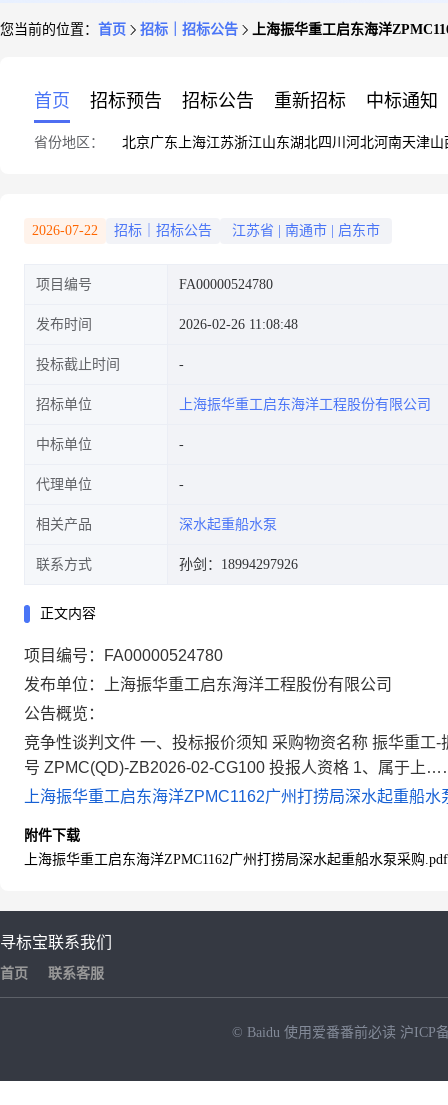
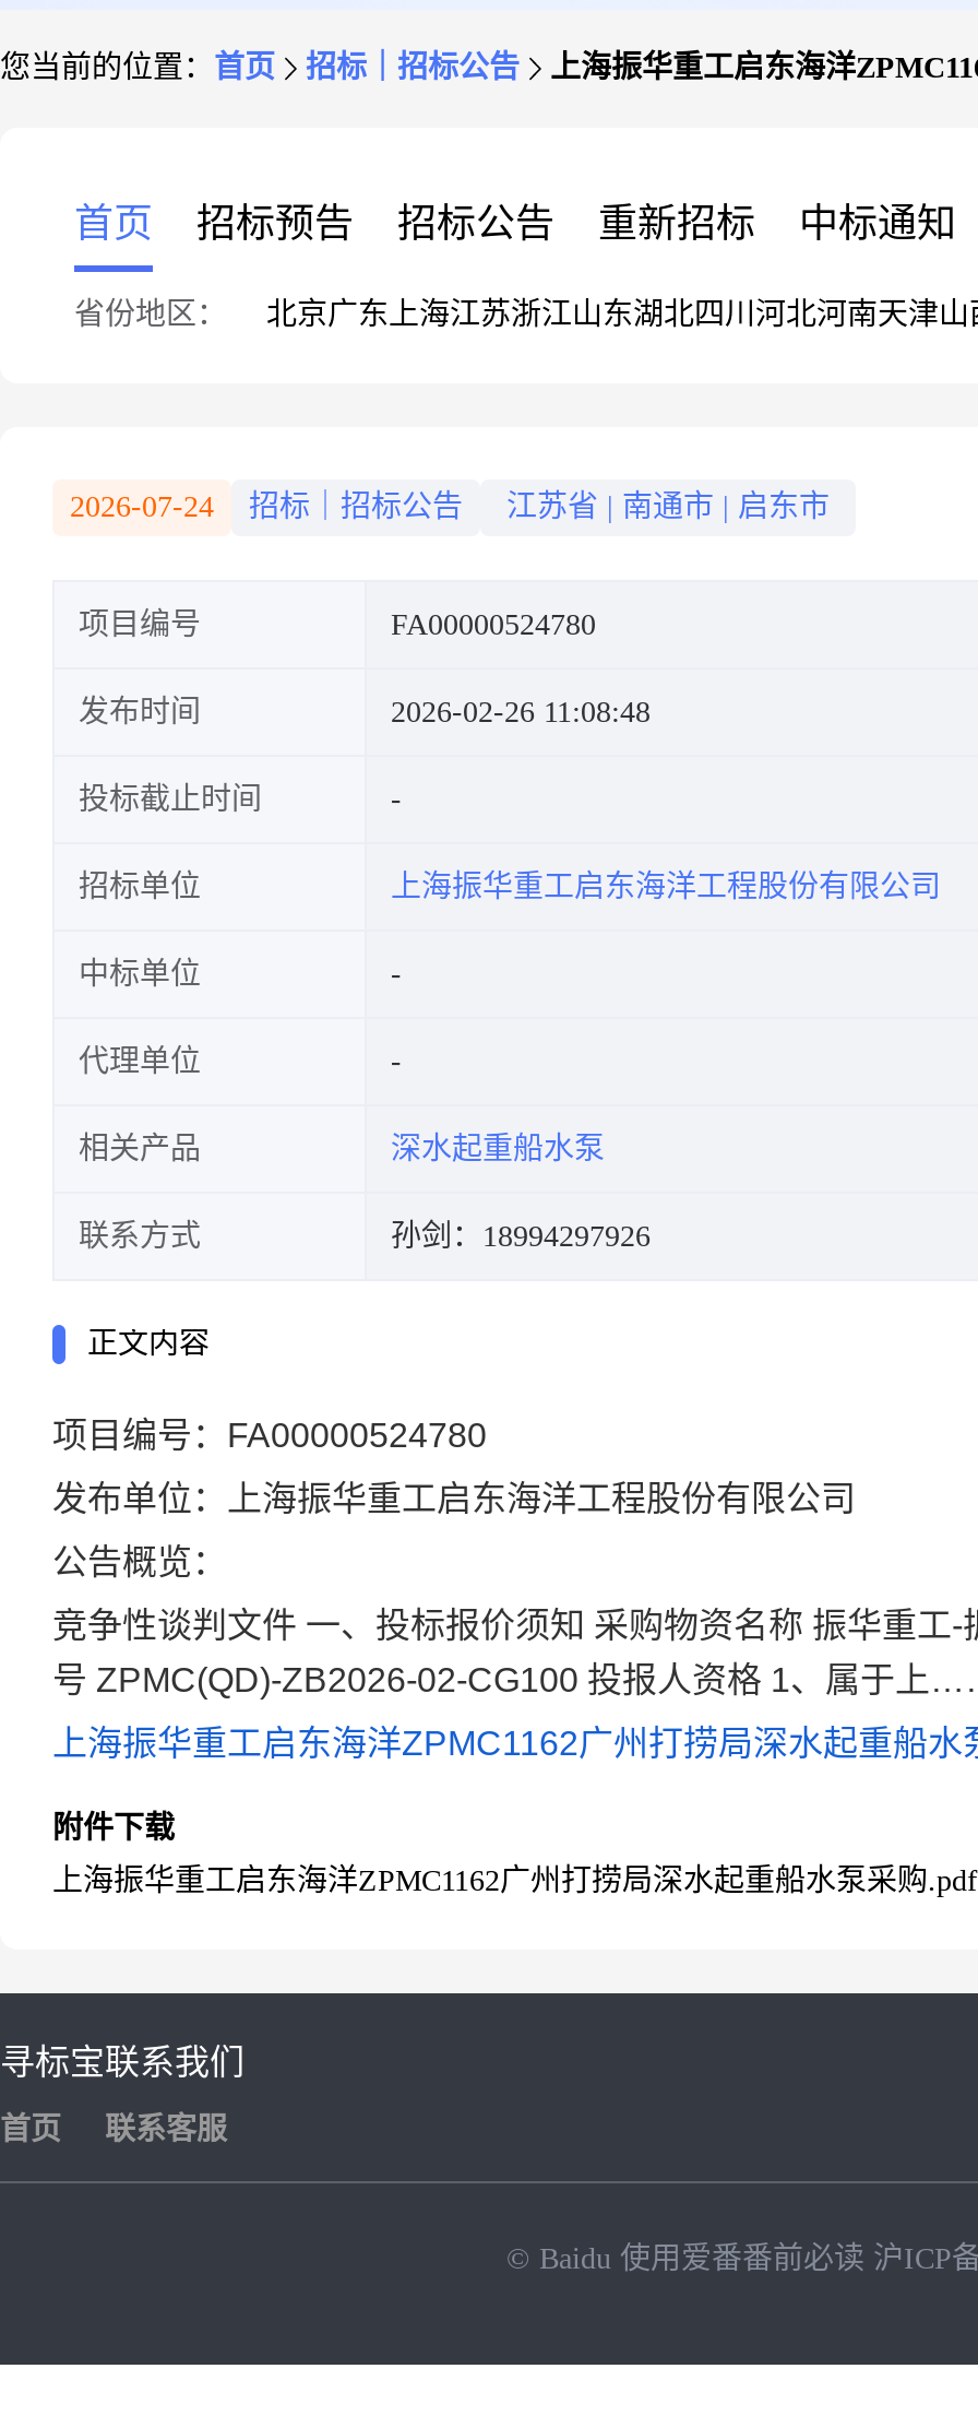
- 2026-07-22
+ 2026-07-24
